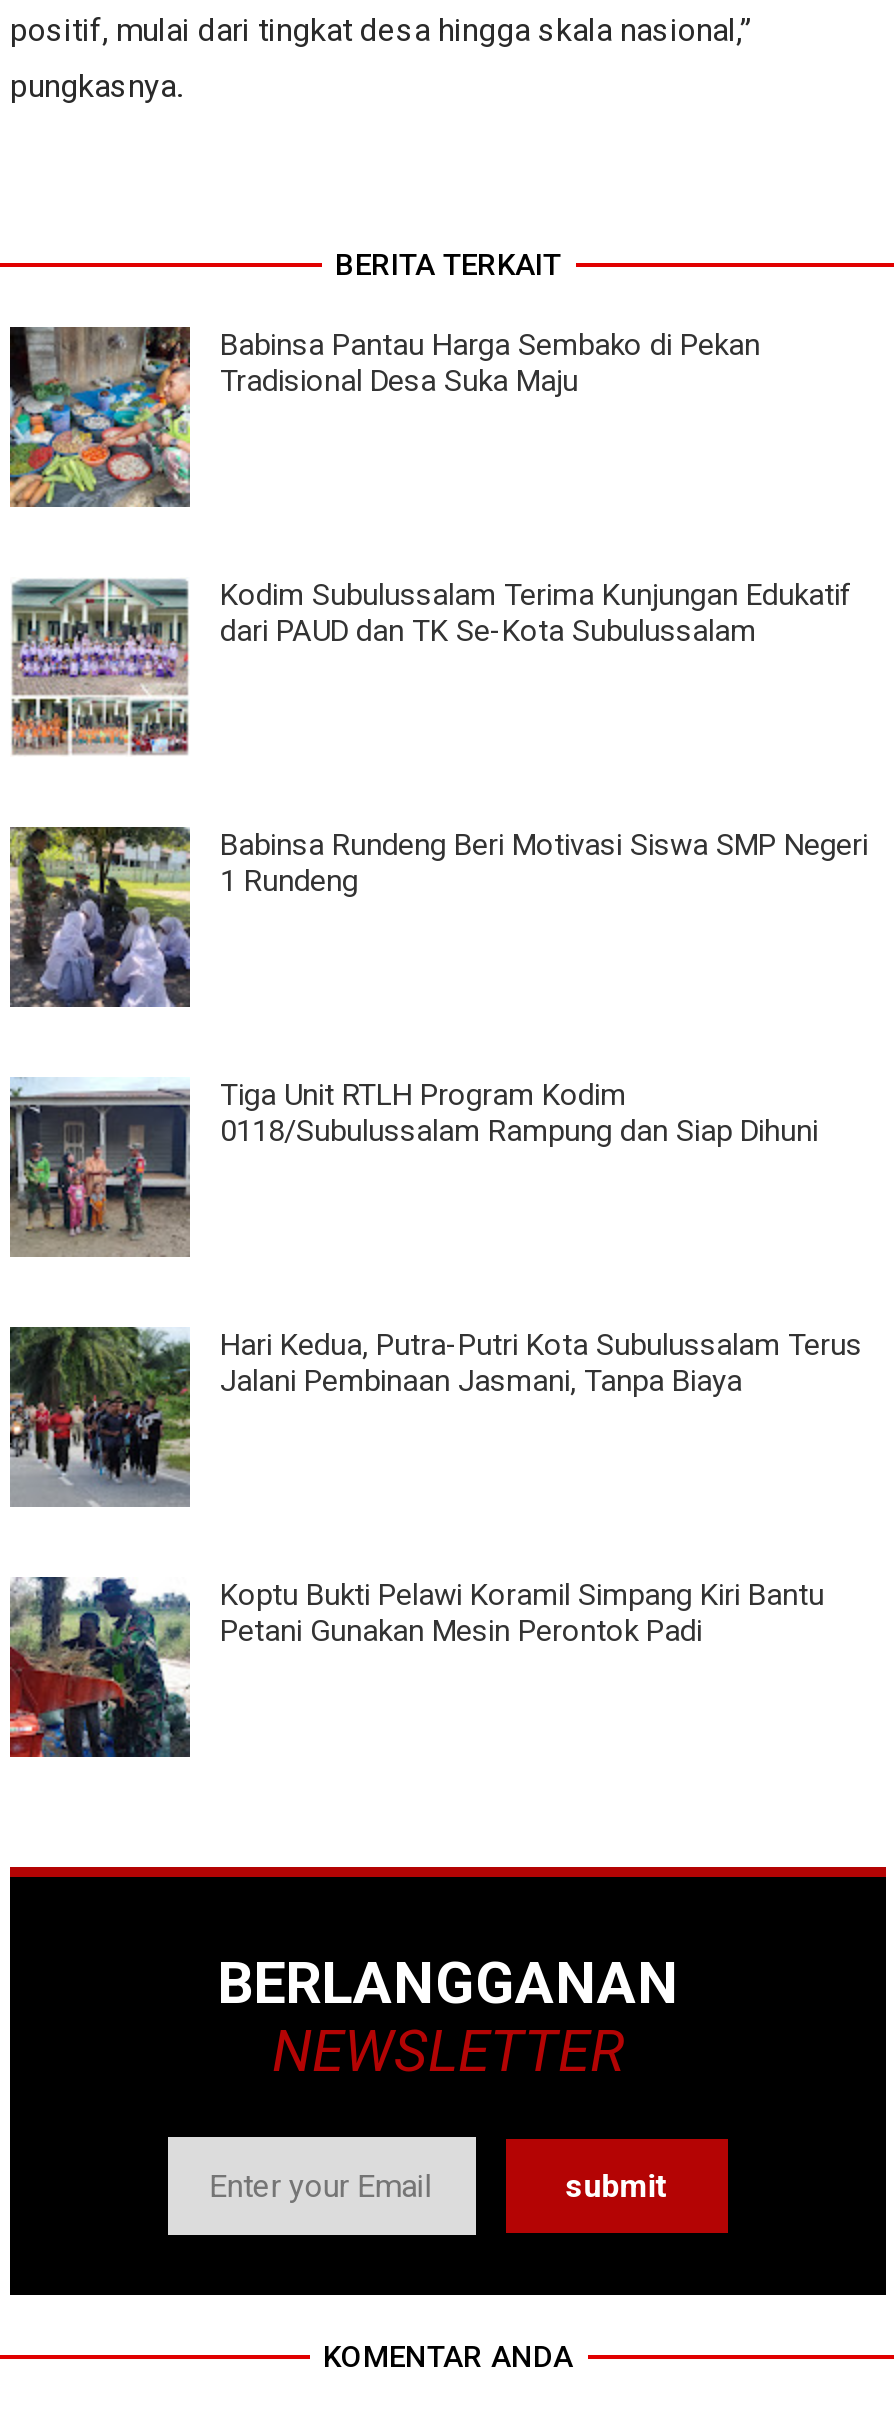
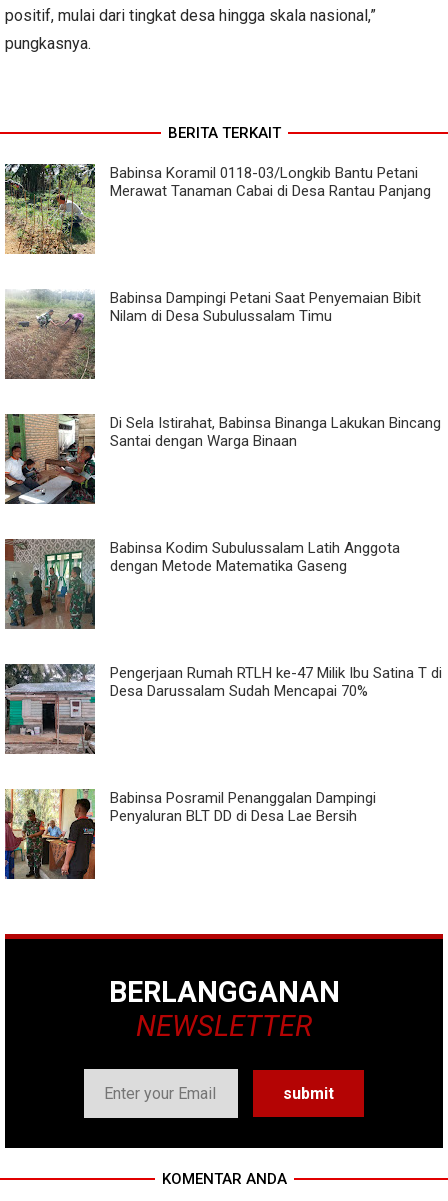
- [image]
- Babinsa Pantau Harga Sembako di Pekan
- Tradisional Desa Suka Maju
+ [image]
+ Babinsa Koramil 0118-03/Longkib Bantu Petani
+ Merawat Tanaman Cabai di Desa Rantau Panjang

- [image]
- Kodim Subulussalam Terima Kunjungan Edukatif
- dari PAUD dan TK Se-Kota Subulussalam
+ [image]
+ Babinsa Dampingi Petani Saat Penyemaian Bibit
+ Nilam di Desa Subulussalam Timu

- [image]
- Babinsa Rundeng Beri Motivasi Siswa SMP Negeri
- 1 Rundeng
+ [image]
+ Di Sela Istirahat, Babinsa Binanga Lakukan Bincang
+ Santai dengan Warga Binaan

- [image]
- Tiga Unit RTLH Program Kodim
- 0118/Subulussalam Rampung dan Siap Dihuni
+ [image]
+ Babinsa Kodim Subulussalam Latih Anggota
+ dengan Metode Matematika Gaseng

- [image]
- Hari Kedua, Putra-Putri Kota Subulussalam Terus
- Jalani Pembinaan Jasmani, Tanpa Biaya
+ [image]
+ Pengerjaan Rumah RTLH ke-47 Milik Ibu Satina T di
+ Desa Darussalam Sudah Mencapai 70%

- [image]
- Koptu Bukti Pelawi Koramil Simpang Kiri Bantu
- Petani Gunakan Mesin Perontok Padi
+ [image]
+ Babinsa Posramil Penanggalan Dampingi
+ Penyaluran BLT DD di Desa Lae Bersih
